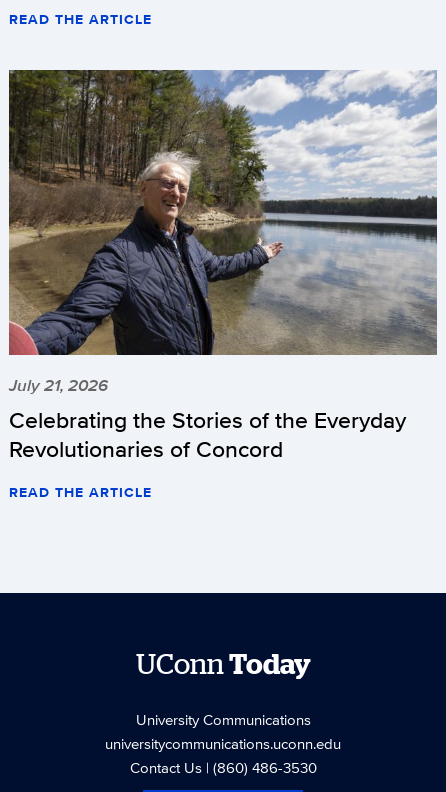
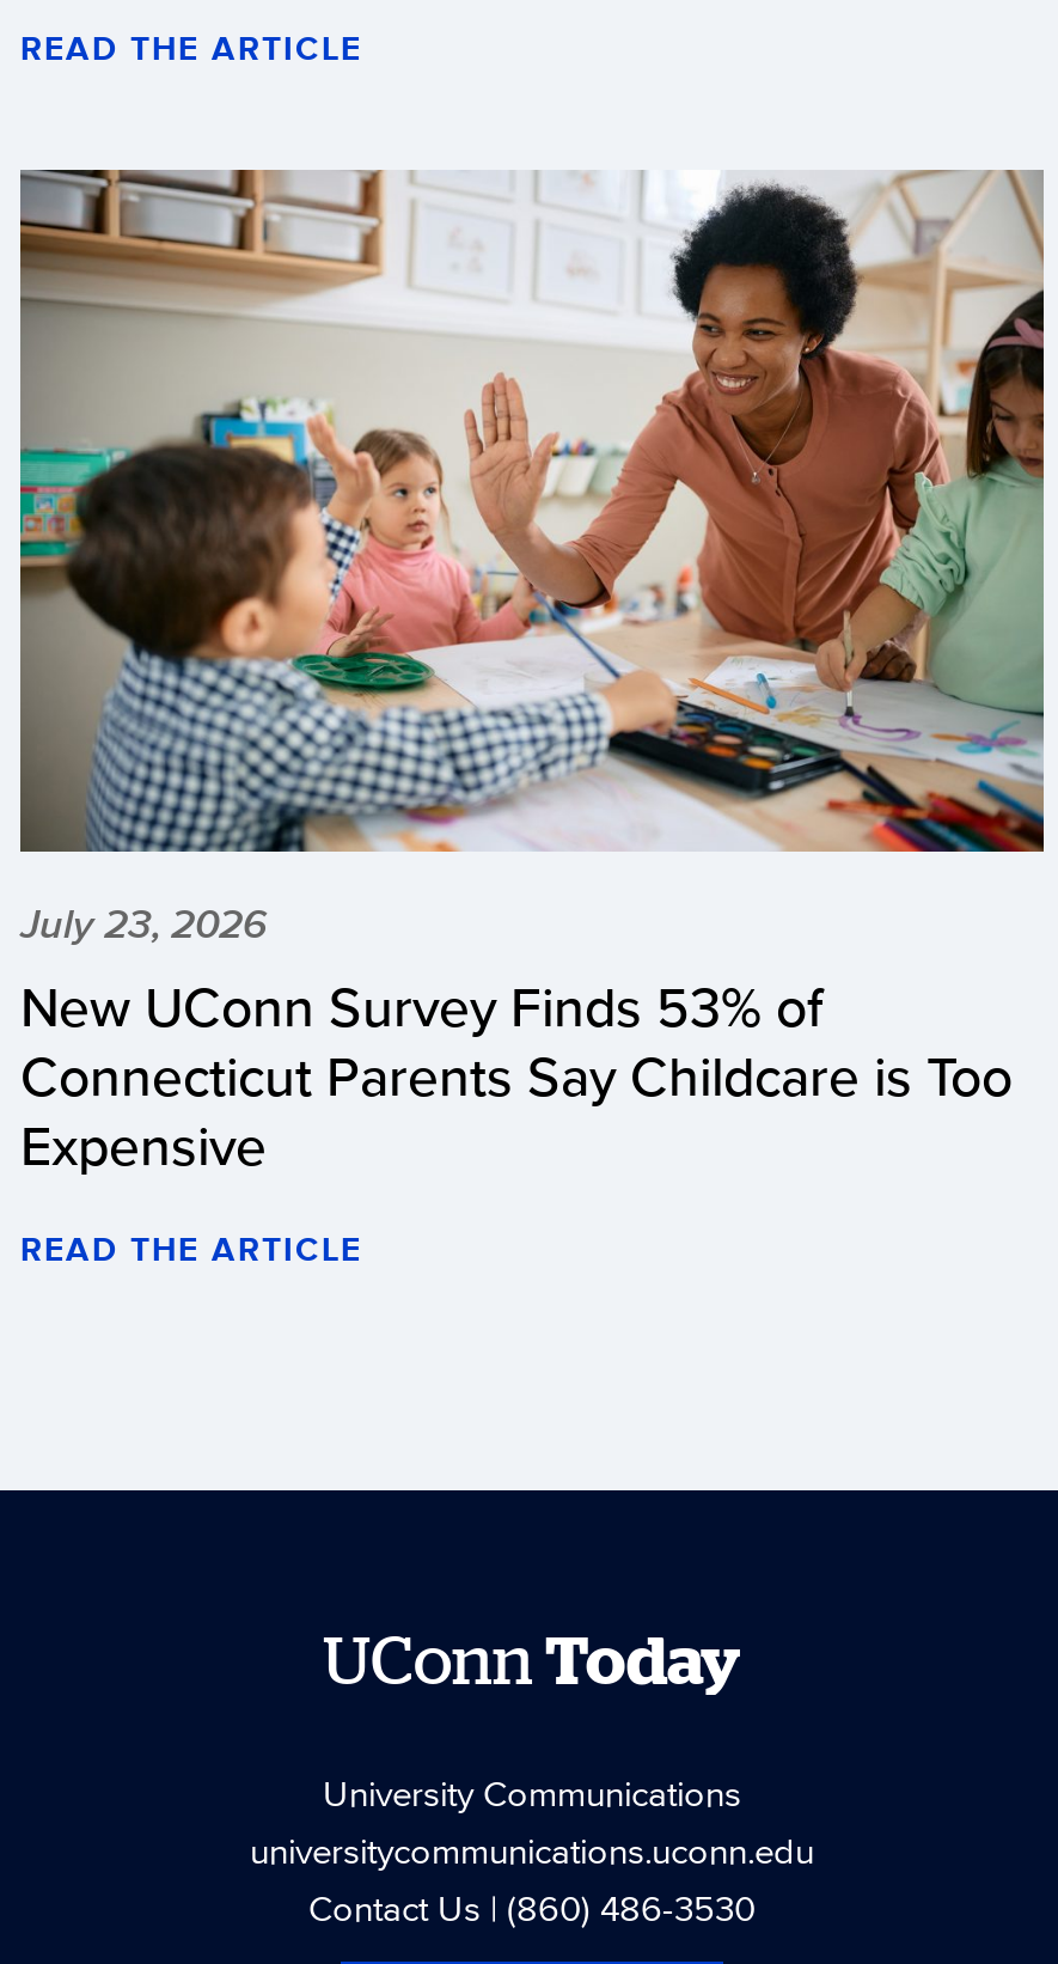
- [image]
- July 21, 2026
- Celebrating the Stories of the Everyday
- Revolutionaries of Concord
+ [image]
+ July 23, 2026
+ New UConn Survey Finds 53% of
+ Connecticut Parents Say Childcare is Too
+ Expensive
